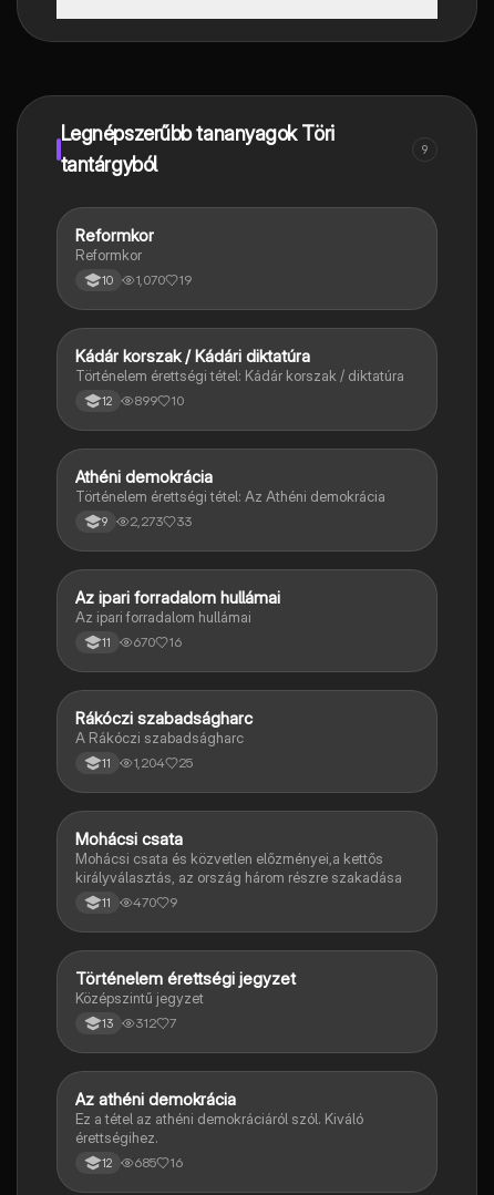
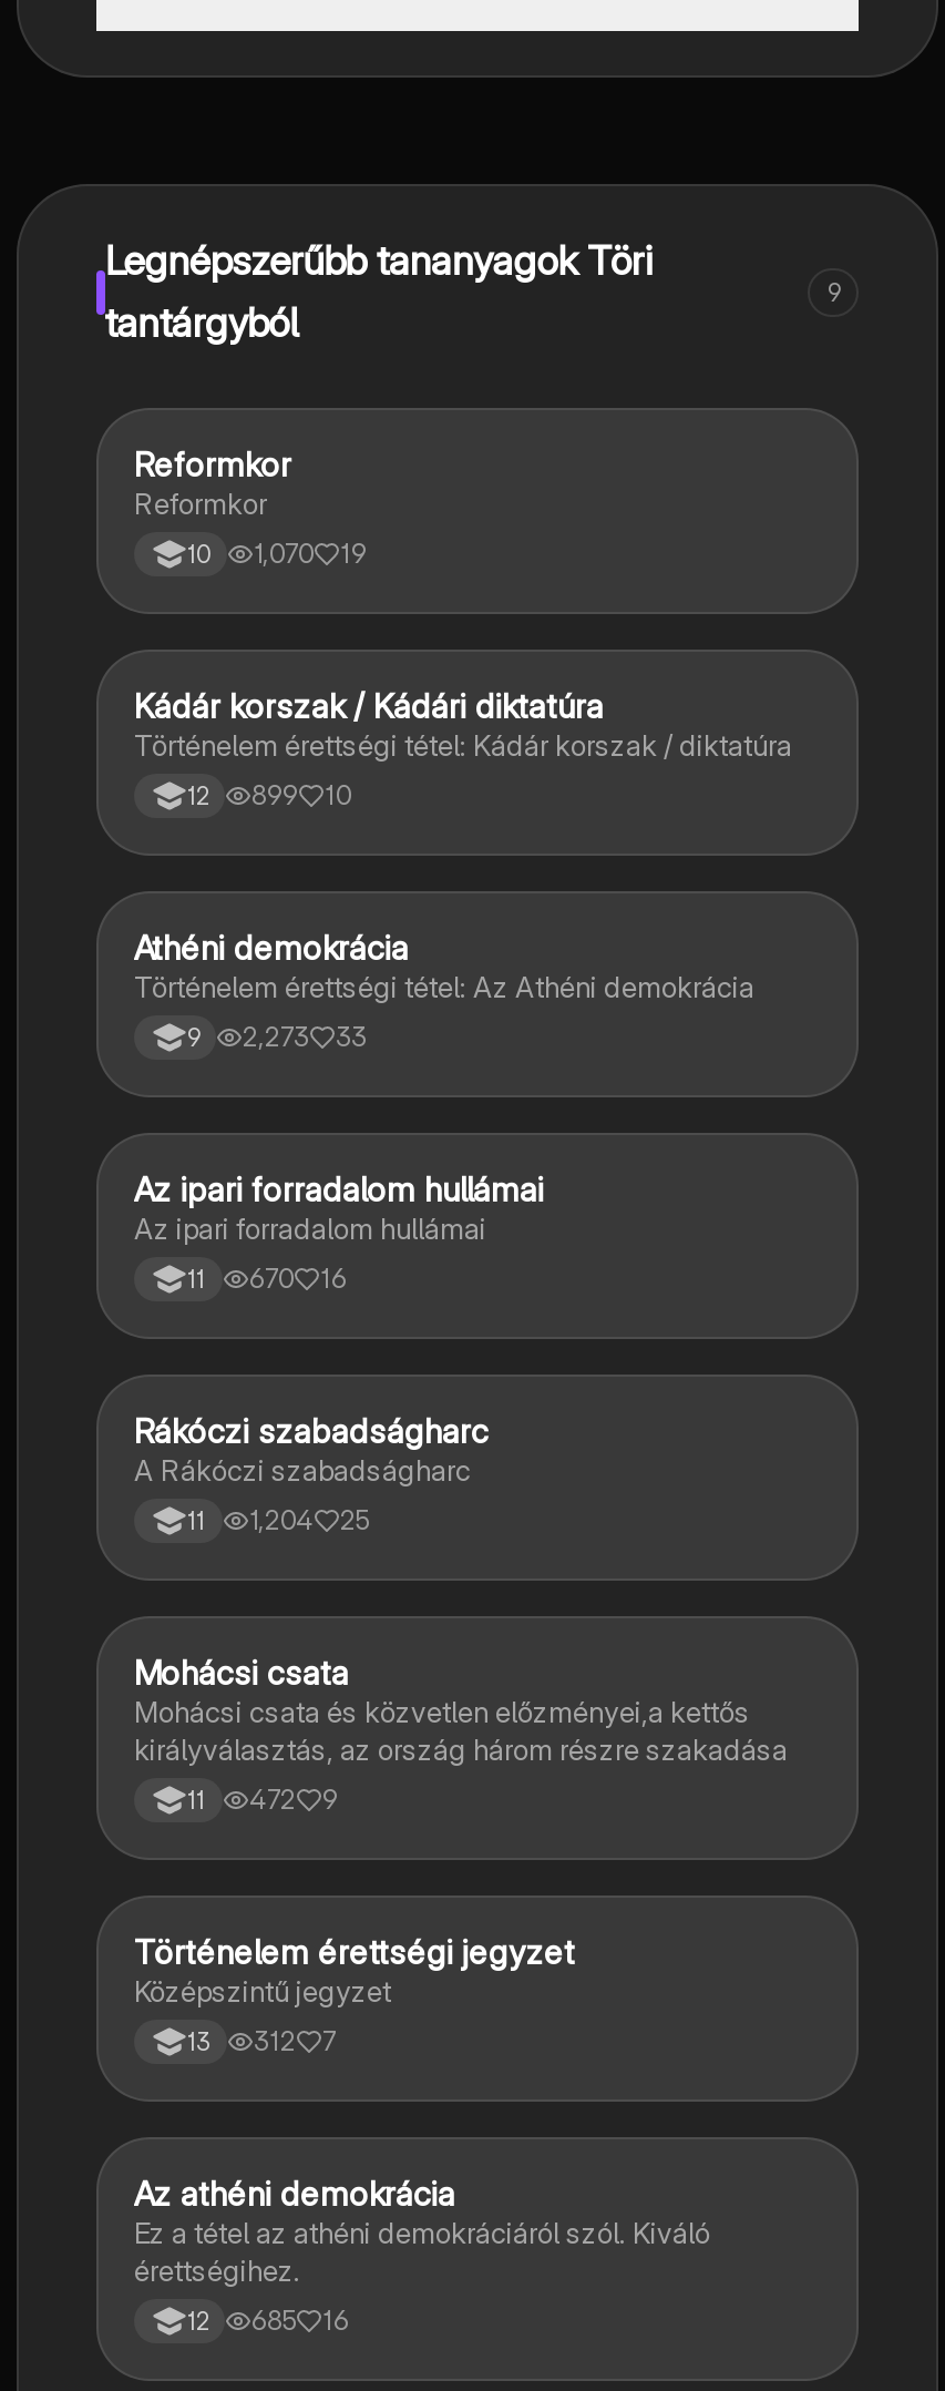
- 11 470 9
+ 11 472 9
